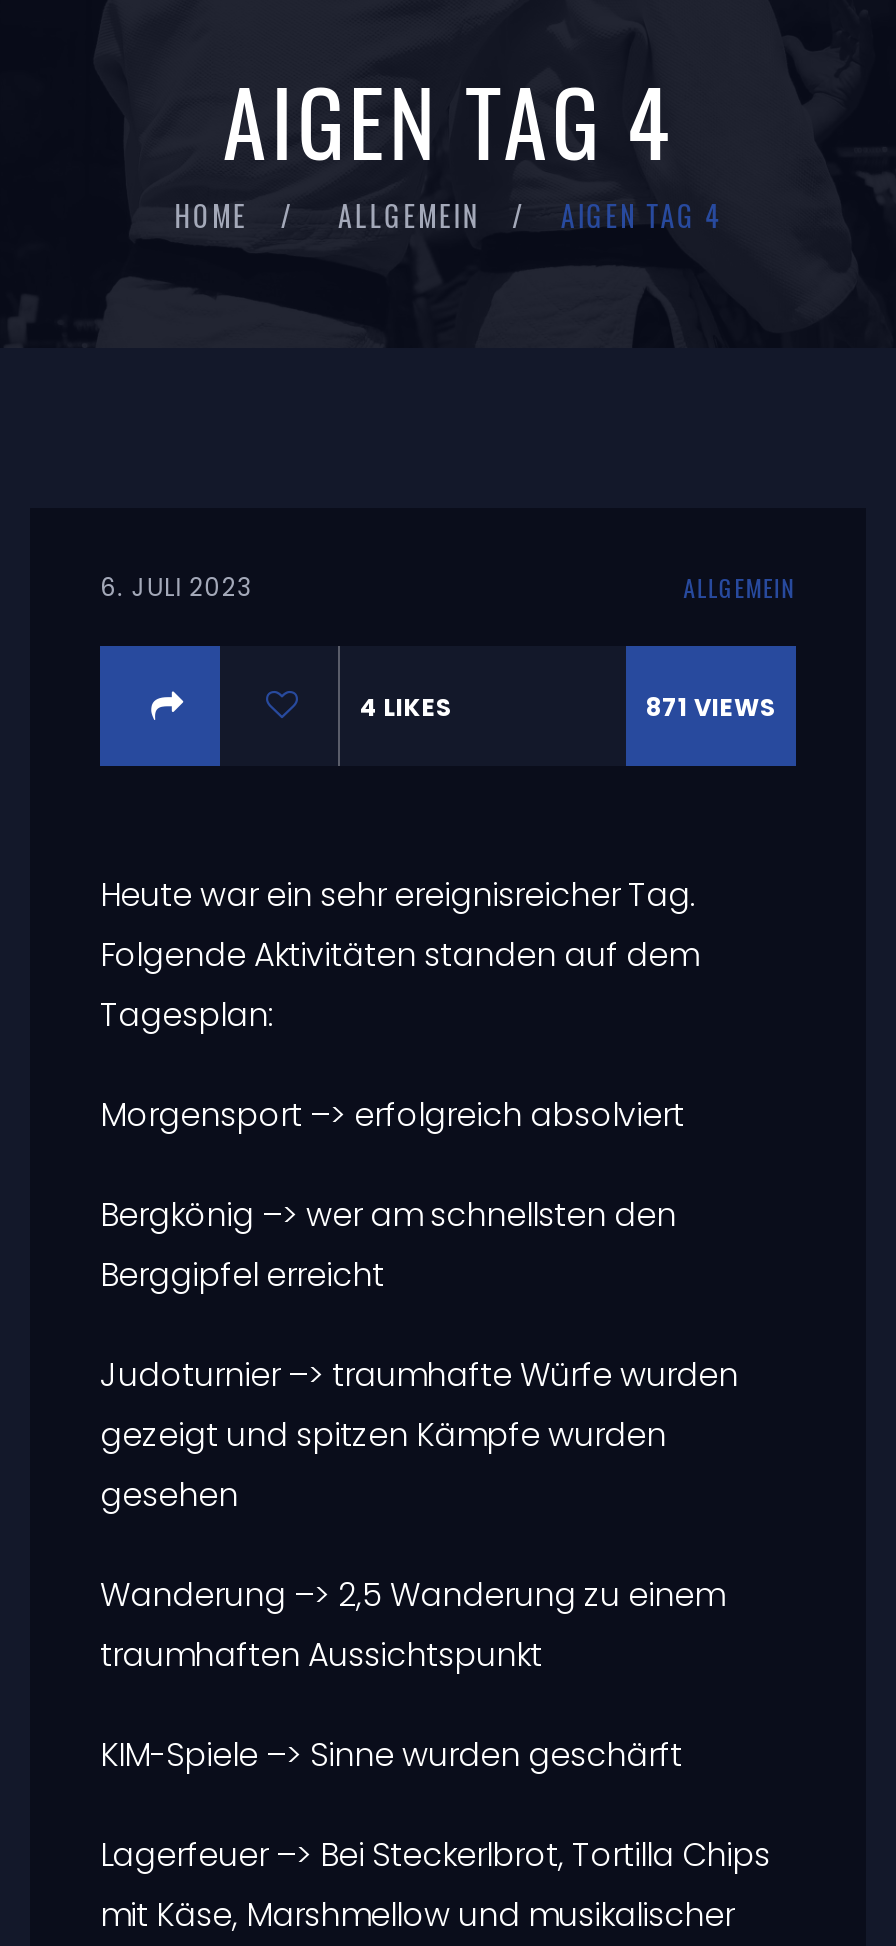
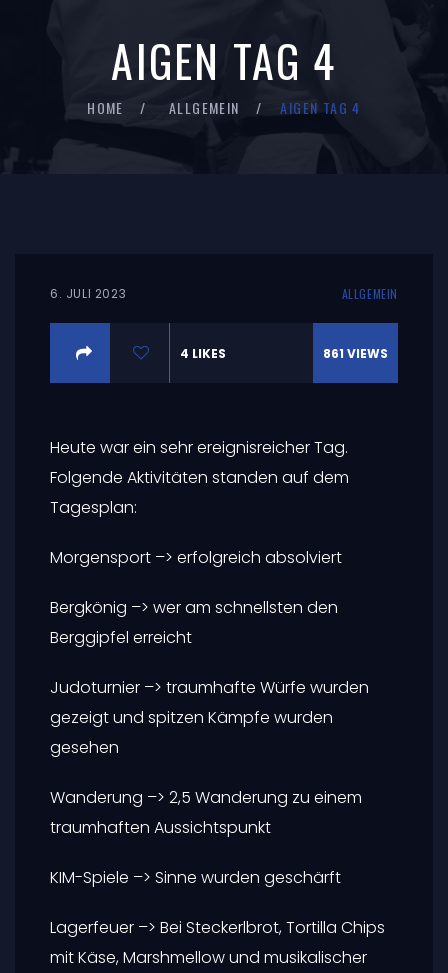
- 871 VIEWS
+ 861 VIEWS
